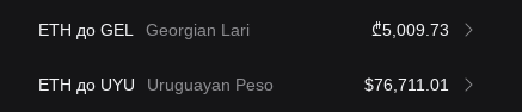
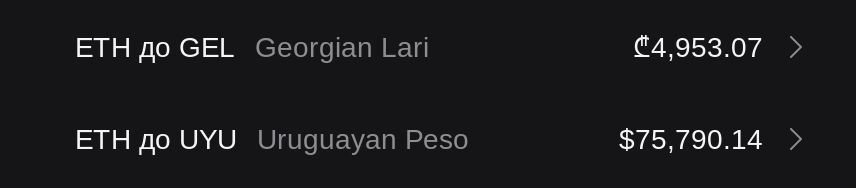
- ₾5,009.73
+ ₾4,953.07

- $76,711.01
+ $75,790.14
